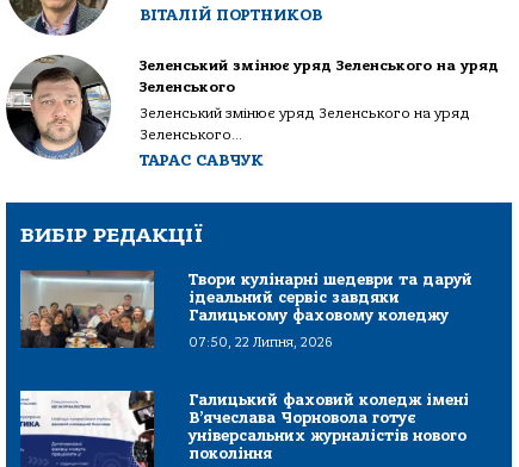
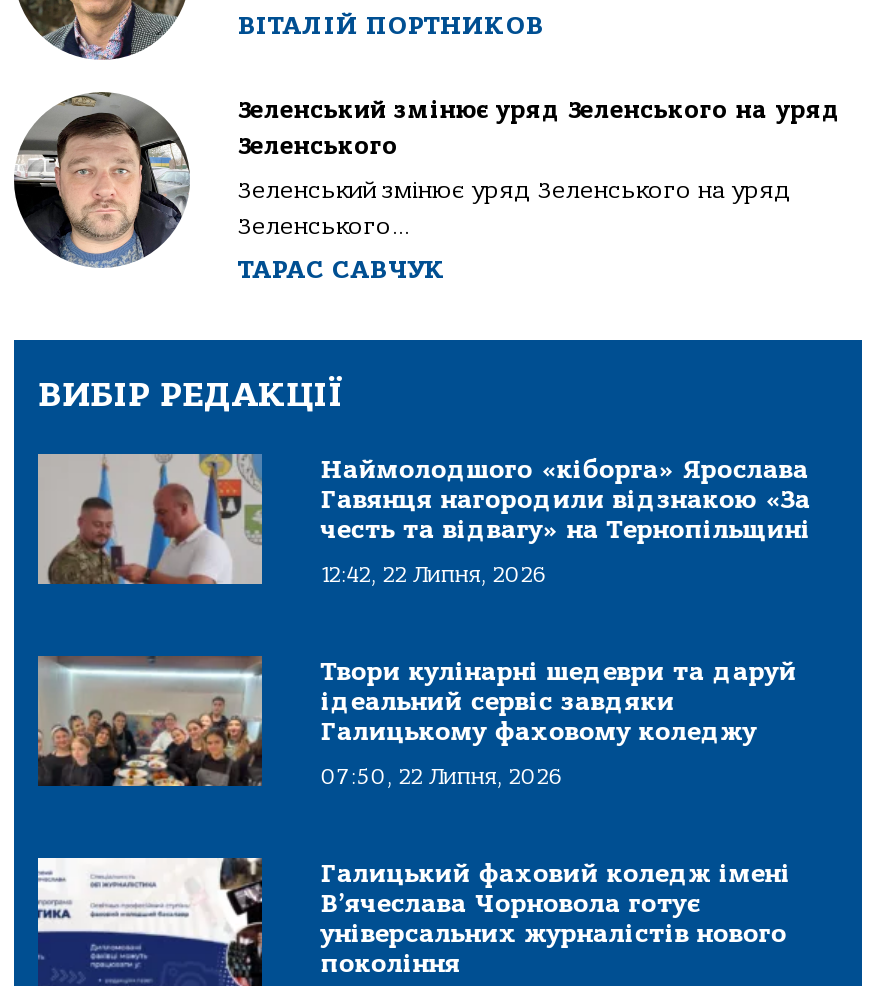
+ [image]
+ Наймолодшого «кіборга» Ярослава
+ Гавянця нагородили відзнакою «За
+ честь та відвагу» на Тернопільщині
+ 12:42, 22 Липня, 2026
